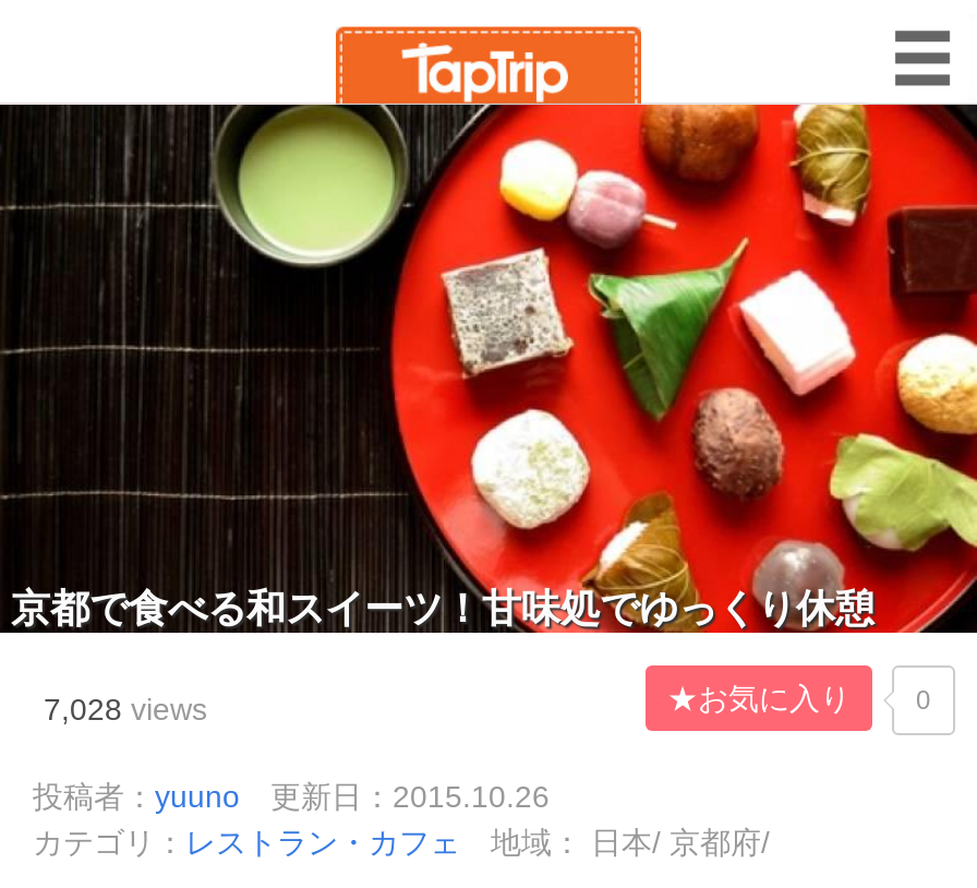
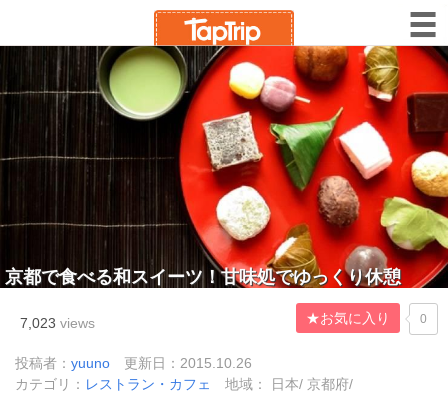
- 7,028 views
+ 7,023 views
